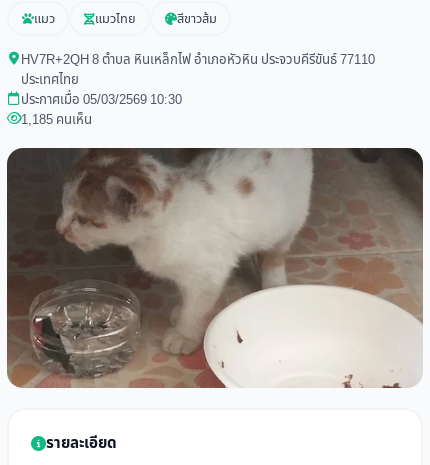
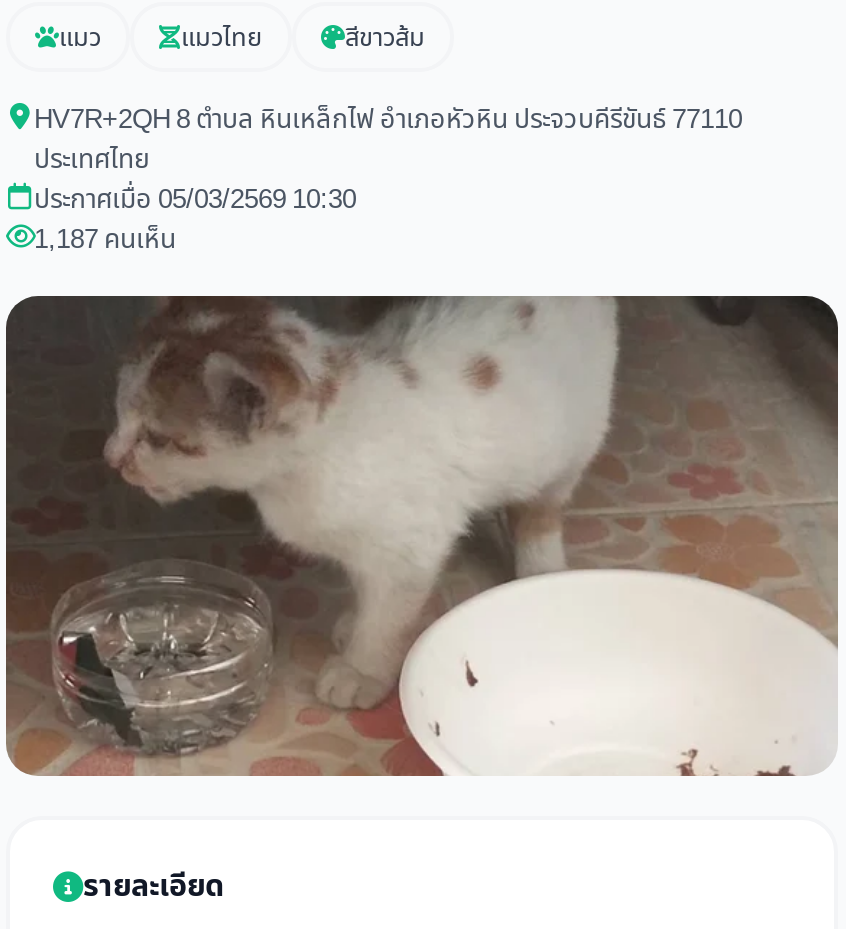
- 1,185 คนเห็น
+ 1,187 คนเห็น
